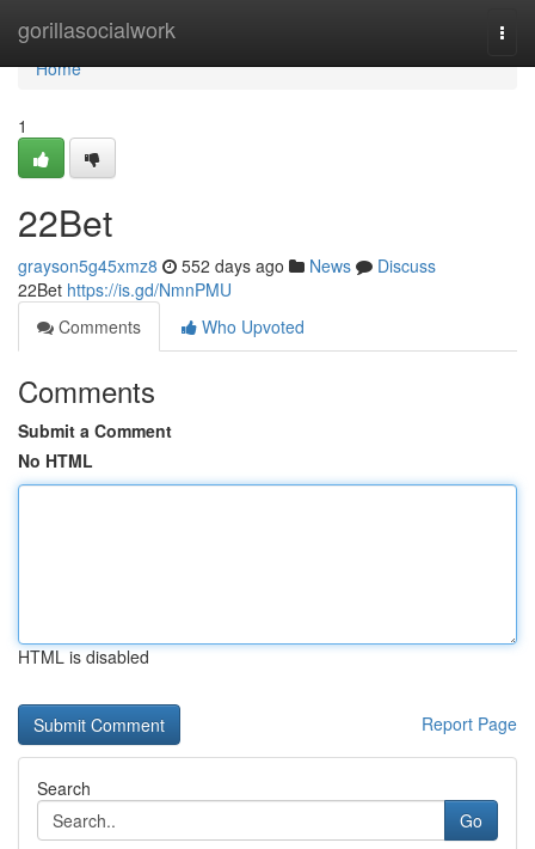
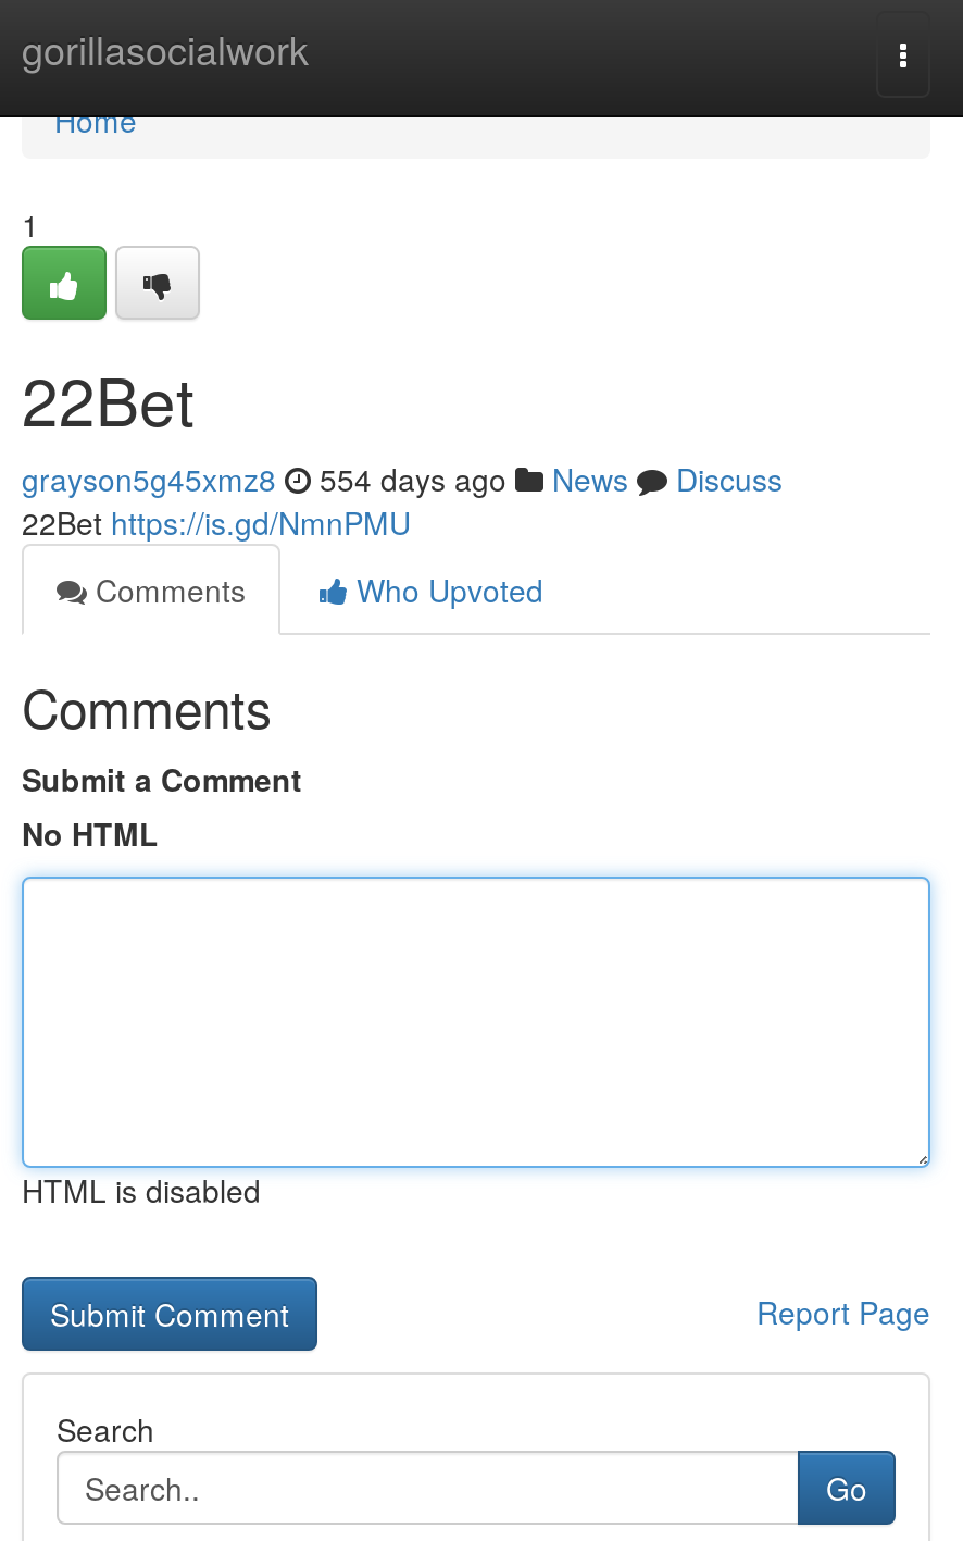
- grayson5g45xmz8 552 days ago News Discuss
+ grayson5g45xmz8 554 days ago News Discuss
